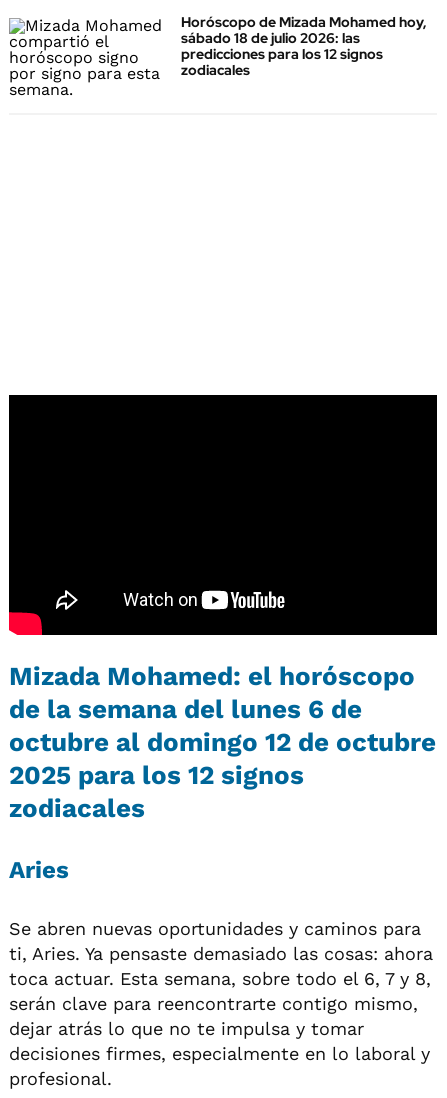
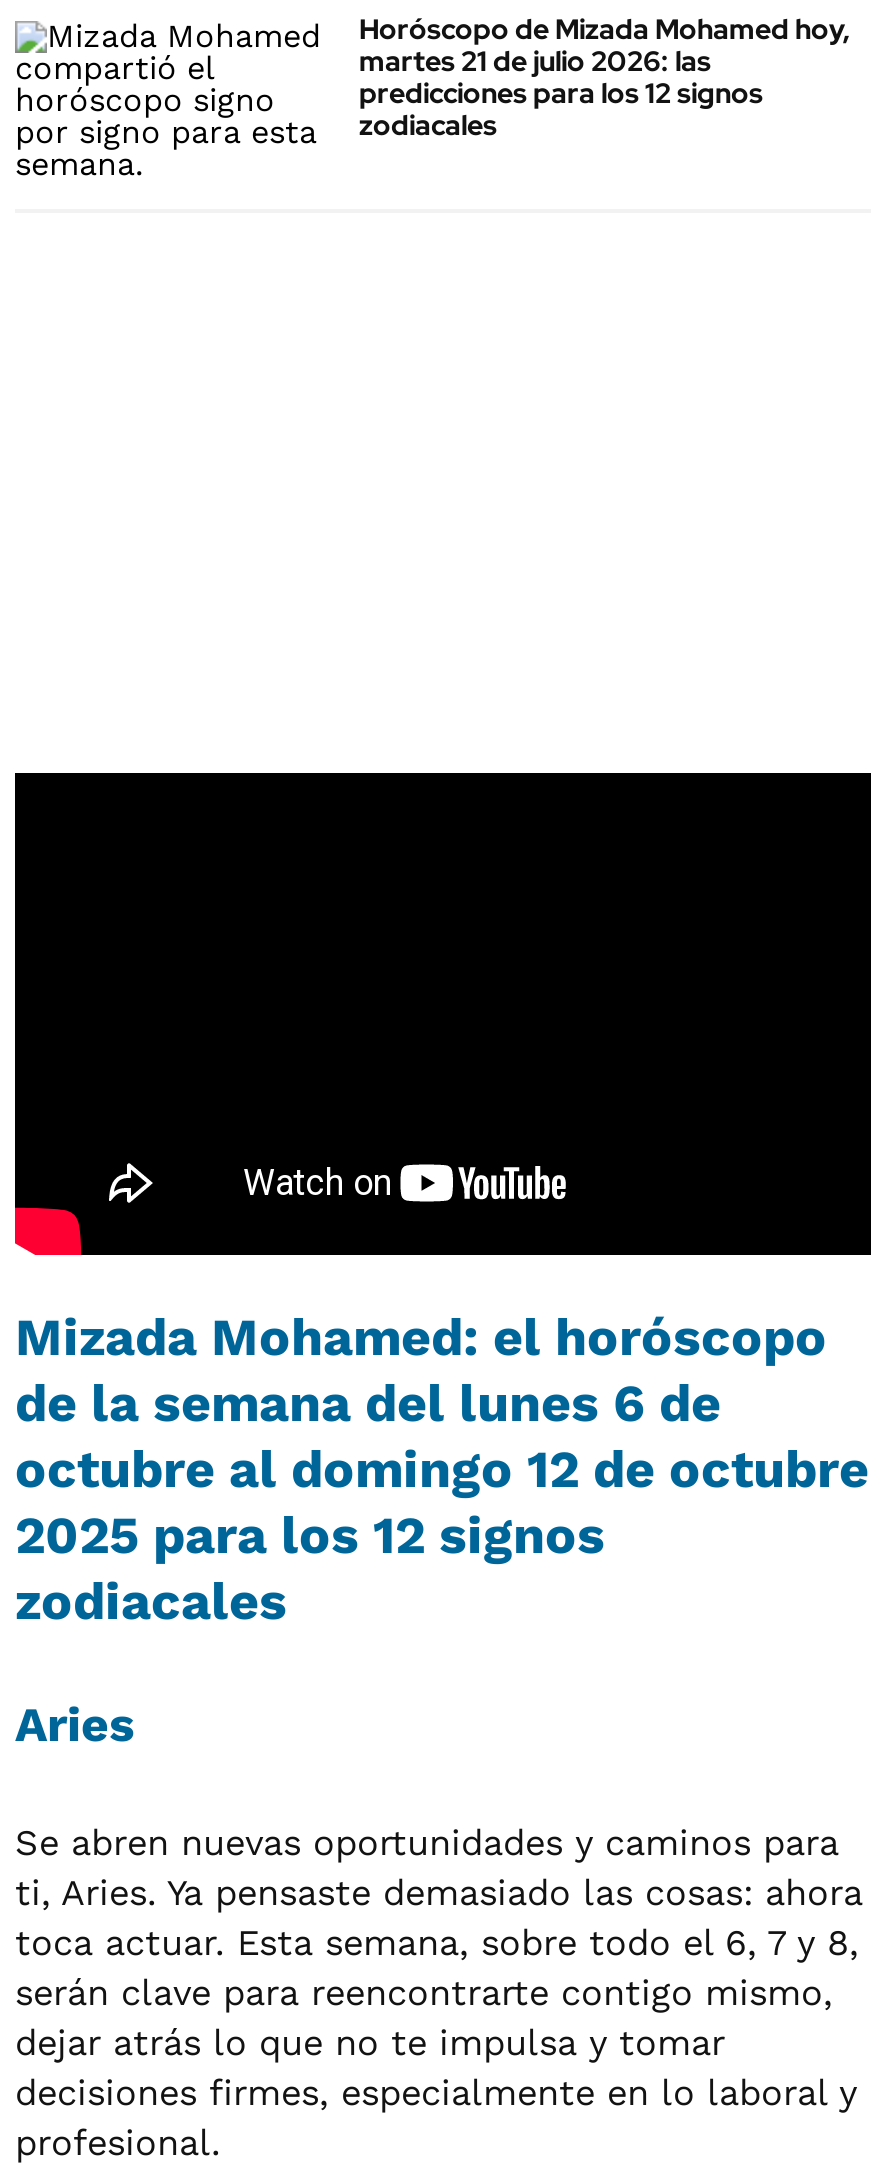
- sábado 18 de julio 2026: las
+ martes 21 de julio 2026: las
